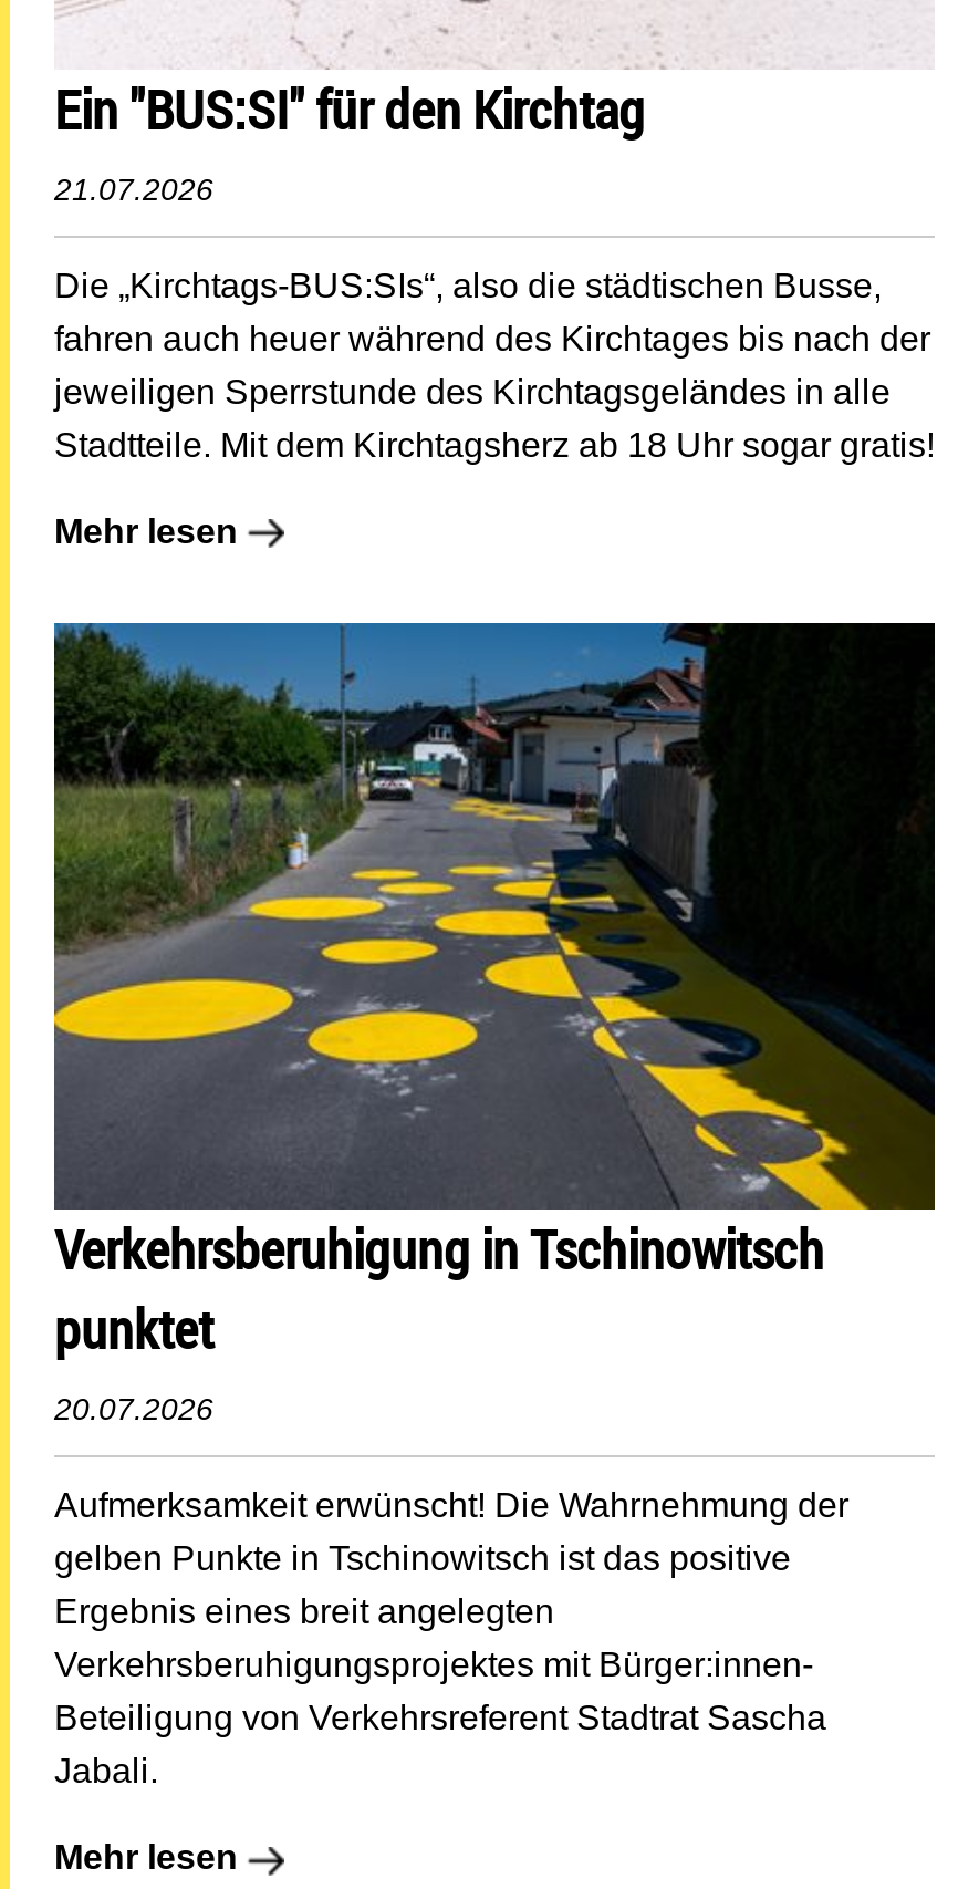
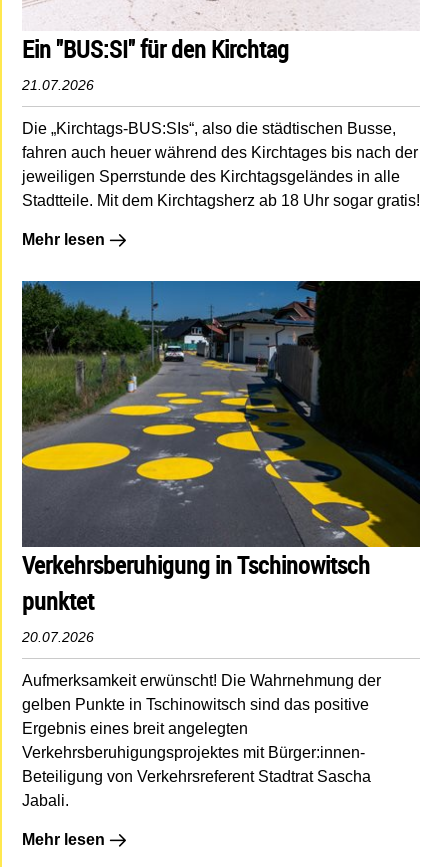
- gelben Punkte in Tschinowitsch ist das positive
+ gelben Punkte in Tschinowitsch sind das positive
